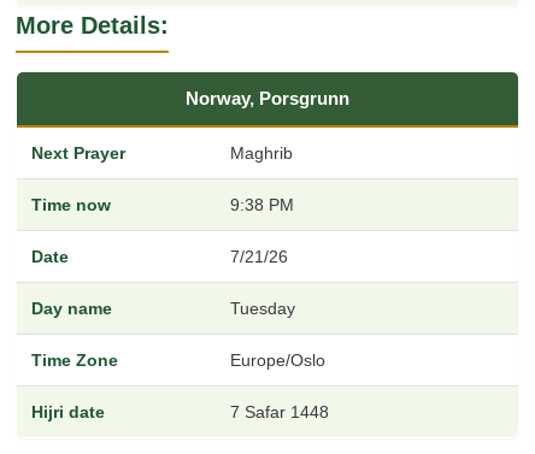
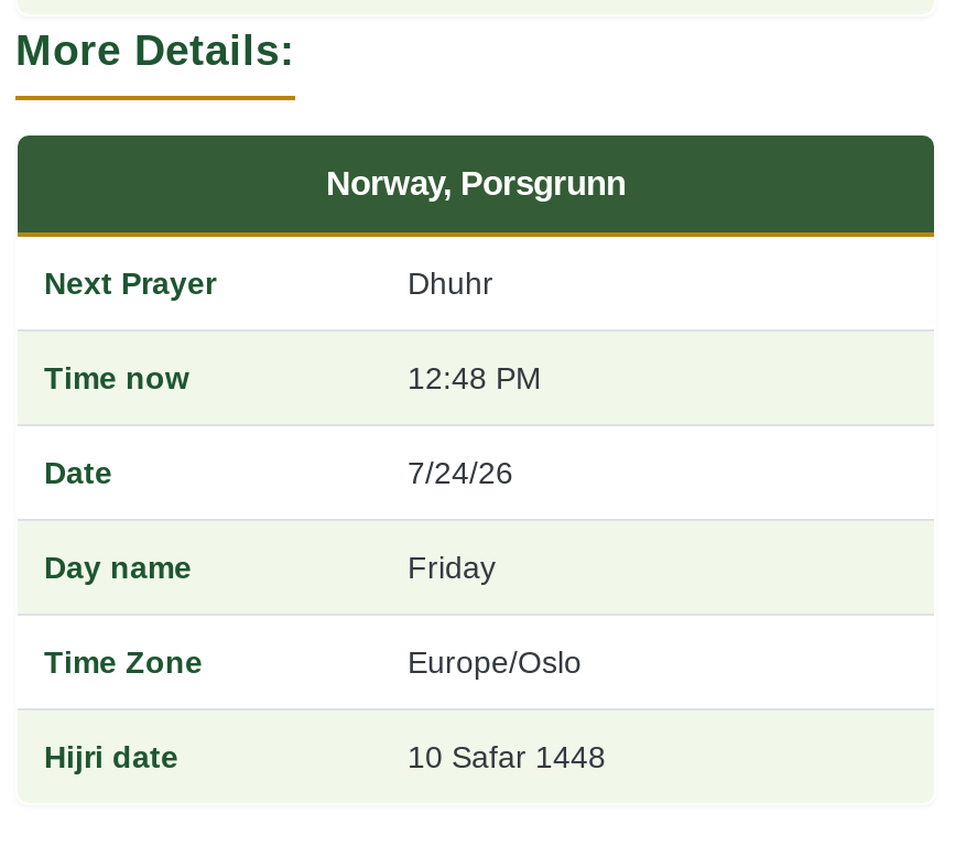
- Maghrib
+ Dhuhr

- 9:38 PM
+ 12:48 PM

- 7/21/26
+ 7/24/26

- Tuesday
+ Friday

- 7 Safar 1448
+ 10 Safar 1448
